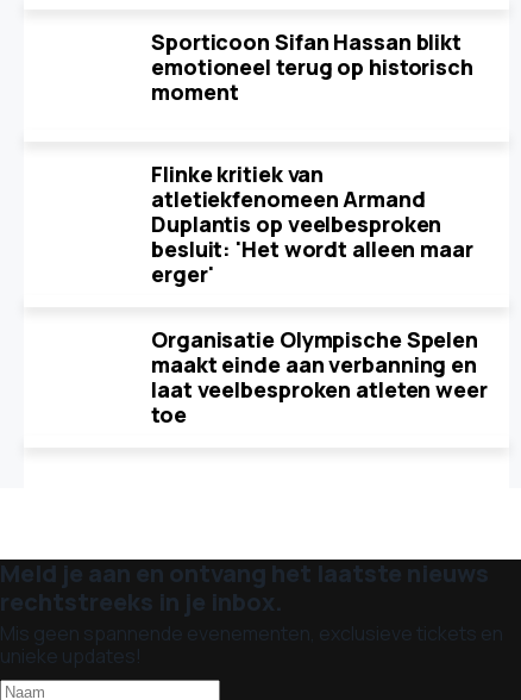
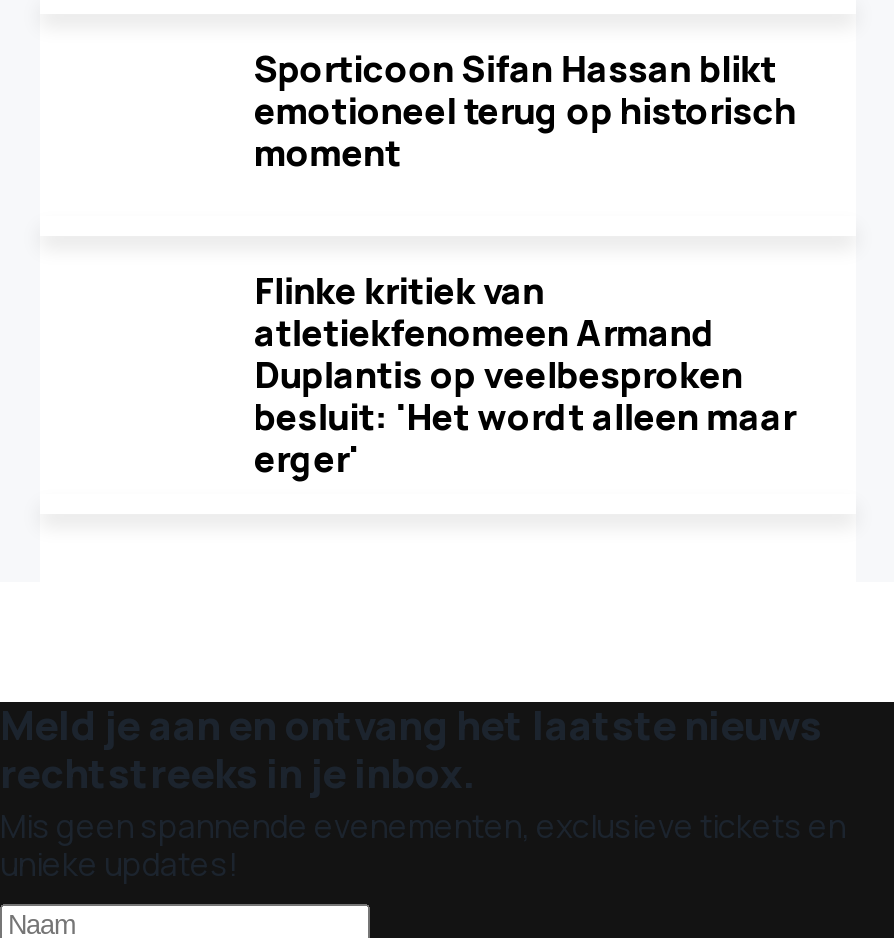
- Organisatie Olympische Spelen
- maakt einde aan verbanning en
- laat veelbesproken atleten weer
- toe
